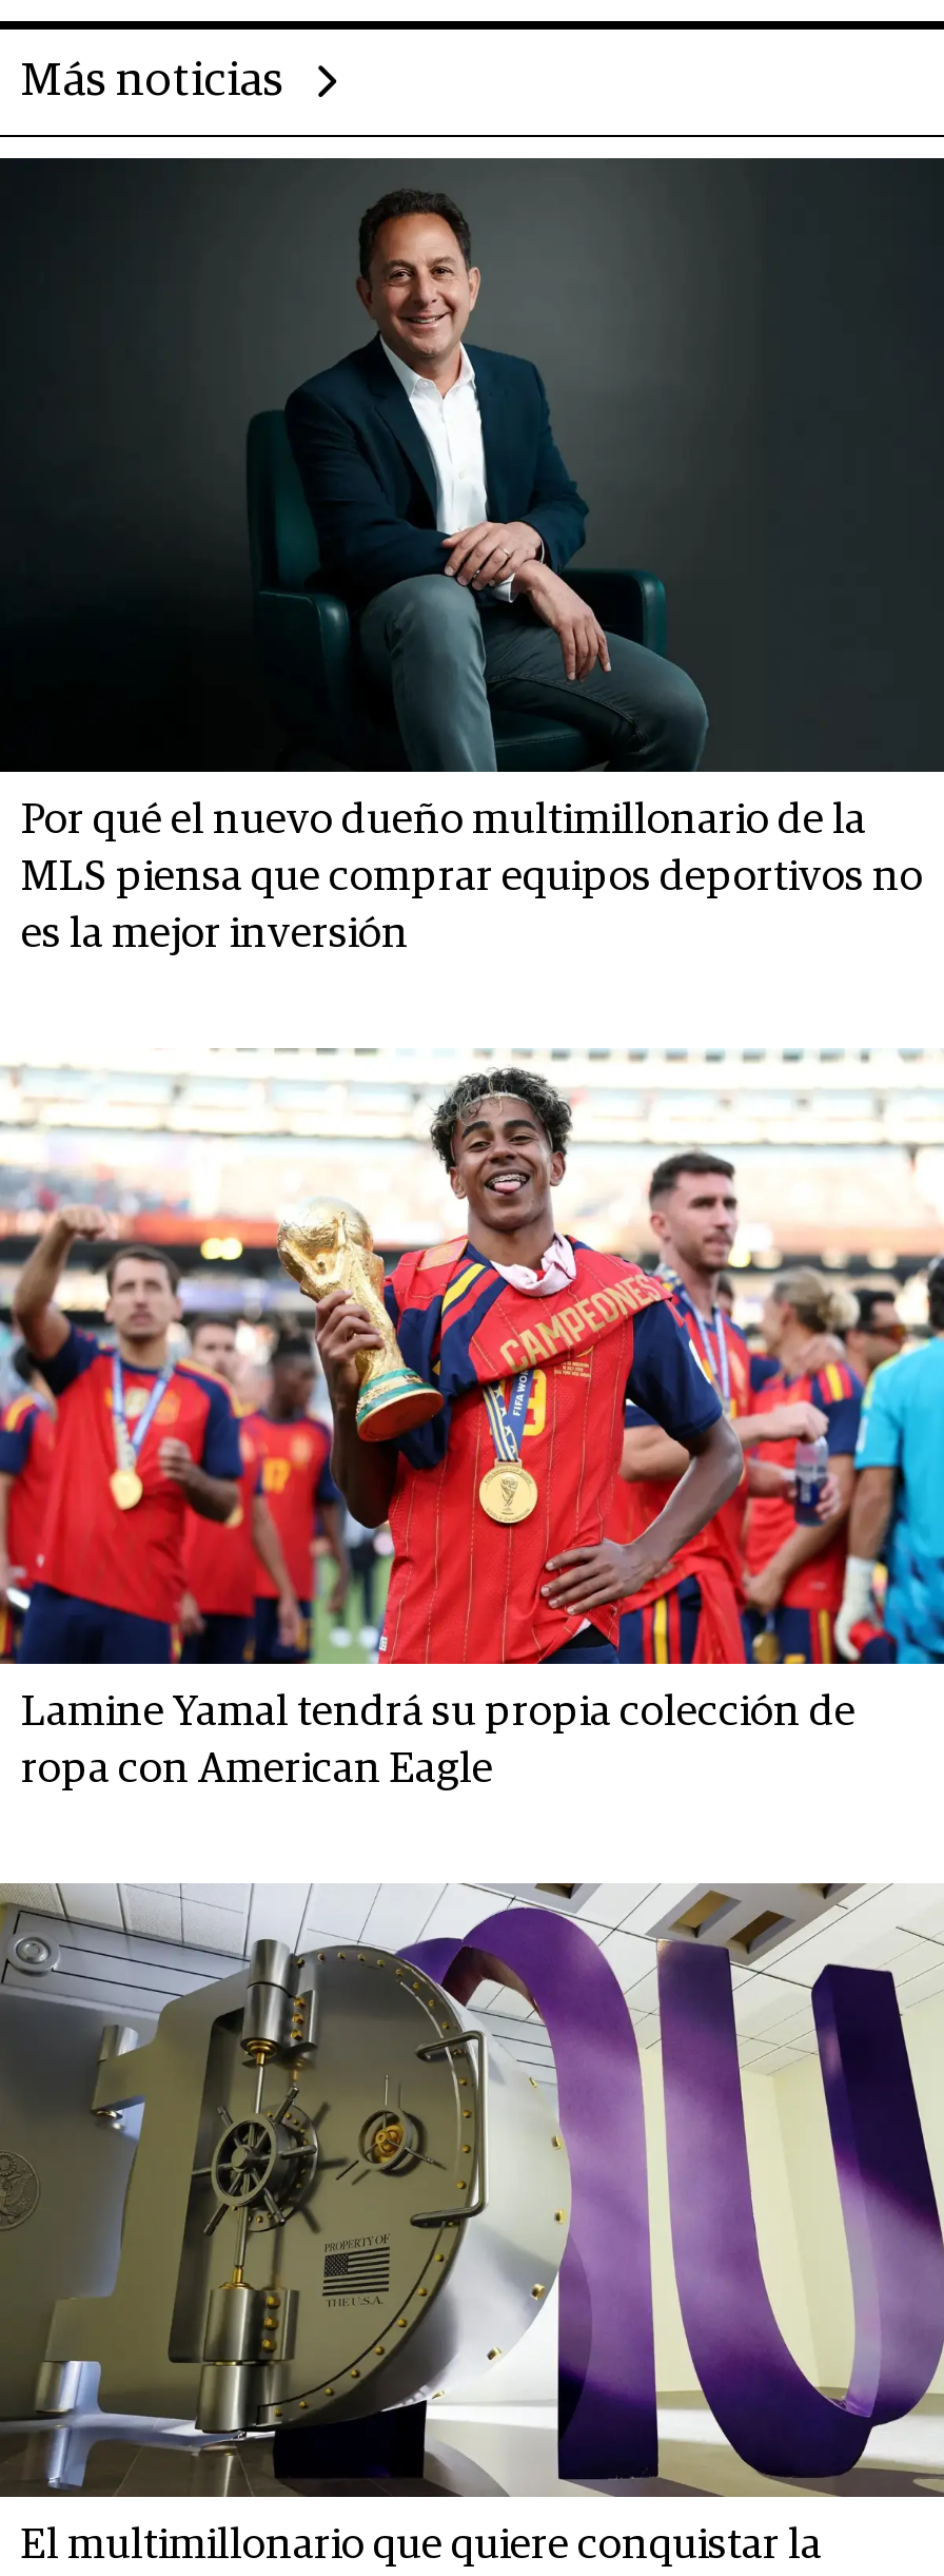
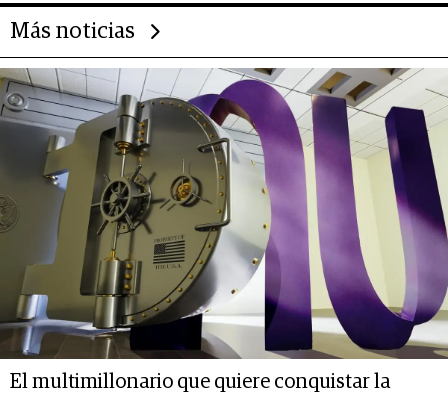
- [image]
- Por qué el nuevo dueño multimillonario de la
- MLS piensa que comprar equipos deportivos no
- es la mejor inversión

- [image]
- Lamine Yamal tendrá su propia colección de
- ropa con American Eagle
